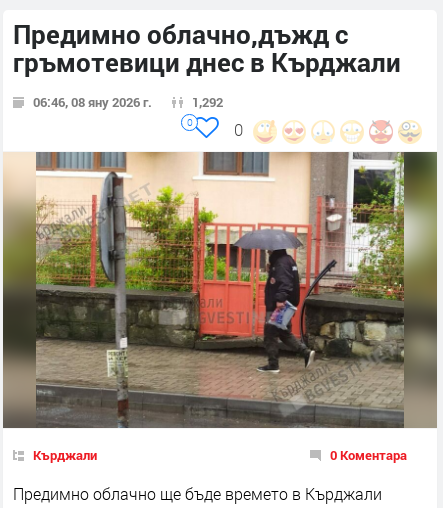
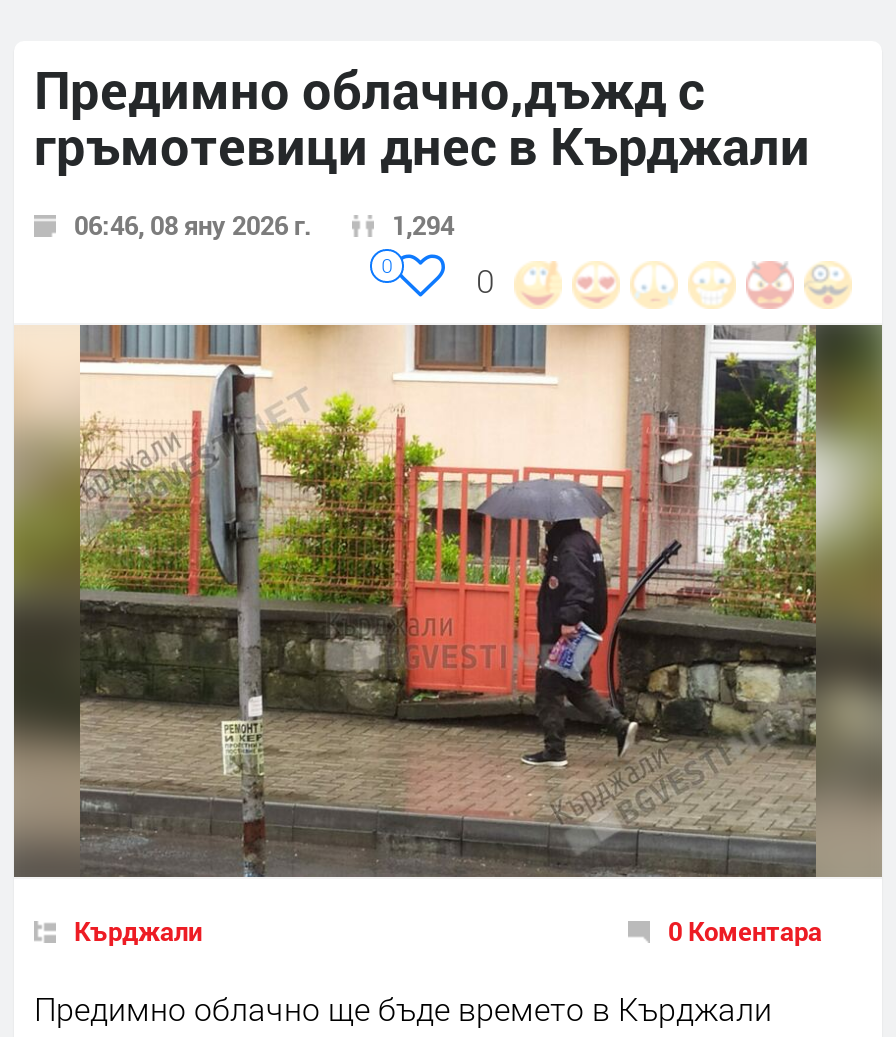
- 1,292
+ 1,294
